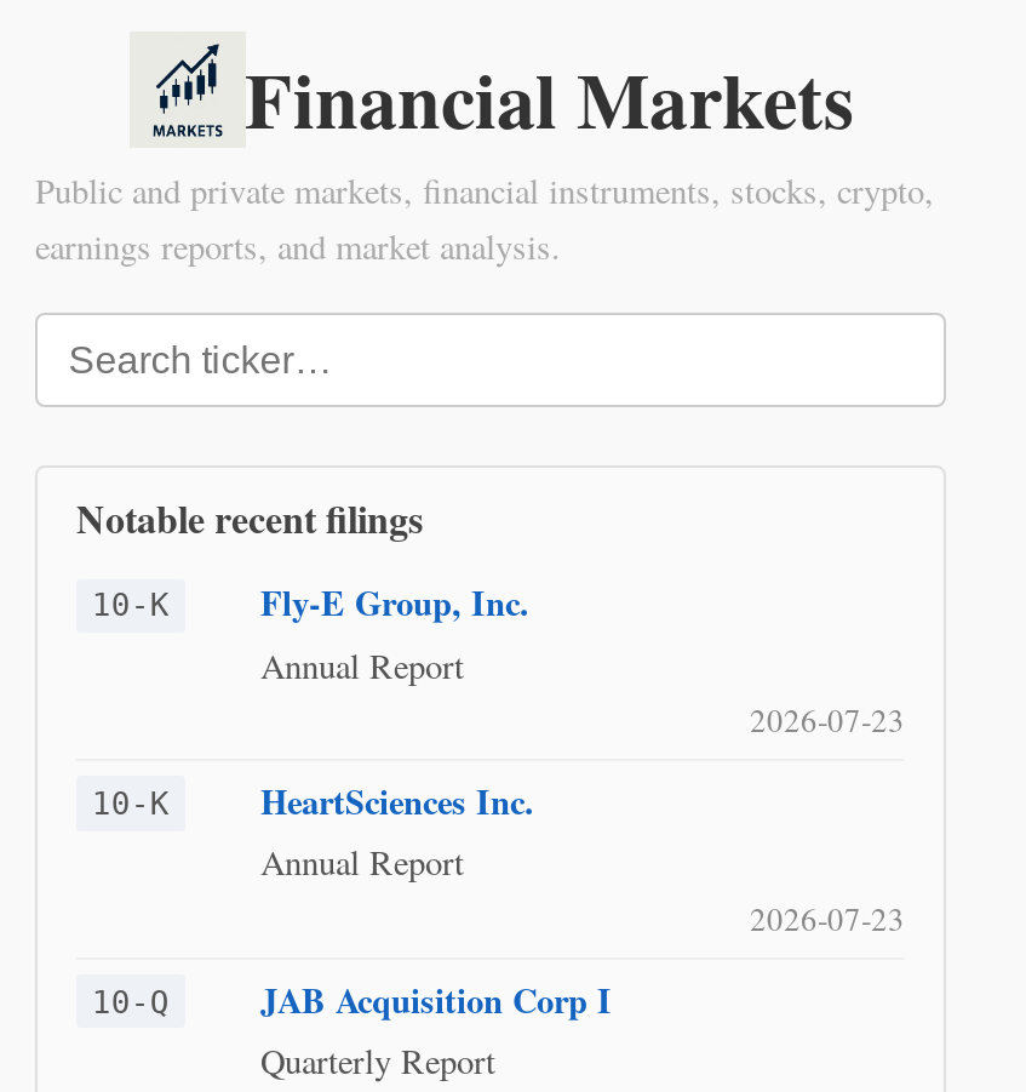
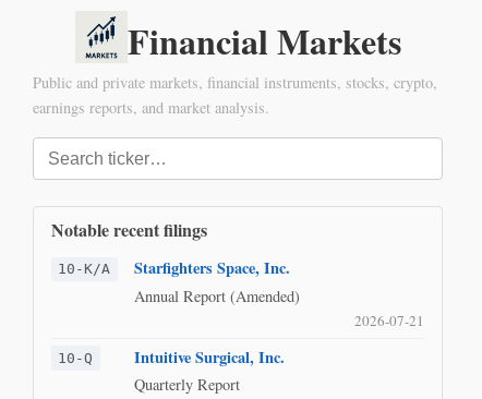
- 10-K
- Fly-E Group, Inc.
- Annual Report
- 2026-07-23
- 10-K
- HeartSciences Inc.
- Annual Report
- 2026-07-23
+ 10-K/A
+ Starfighters Space, Inc.
+ Annual Report (Amended)
+ 2026-07-21

- JAB Acquisition Corp I
+ Intuitive Surgical, Inc.
